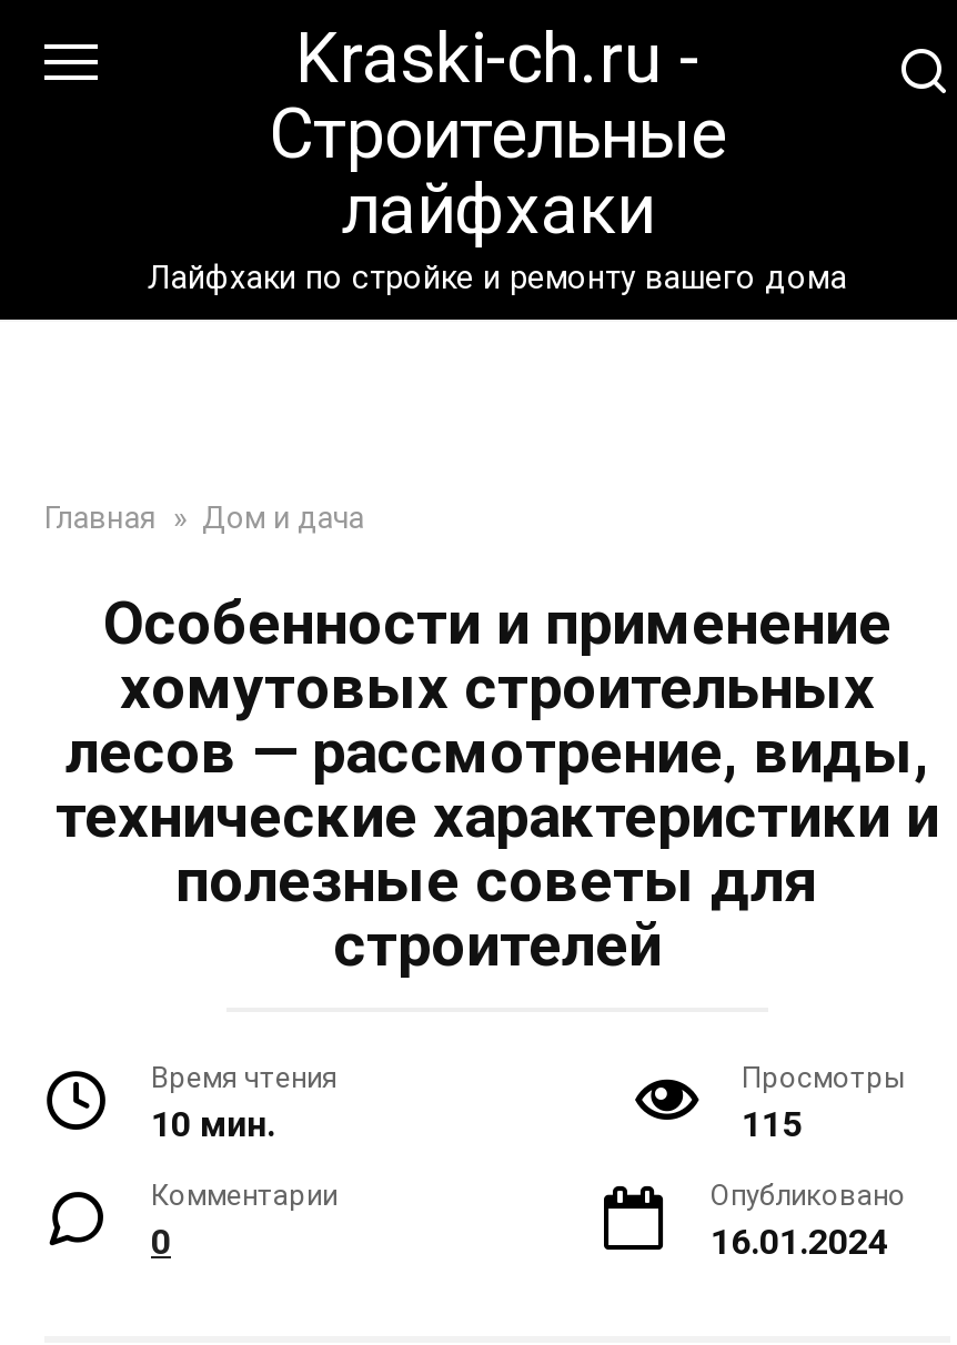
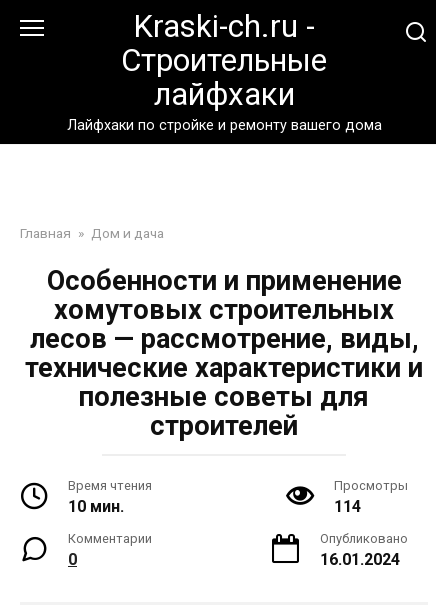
- 115
+ 114
